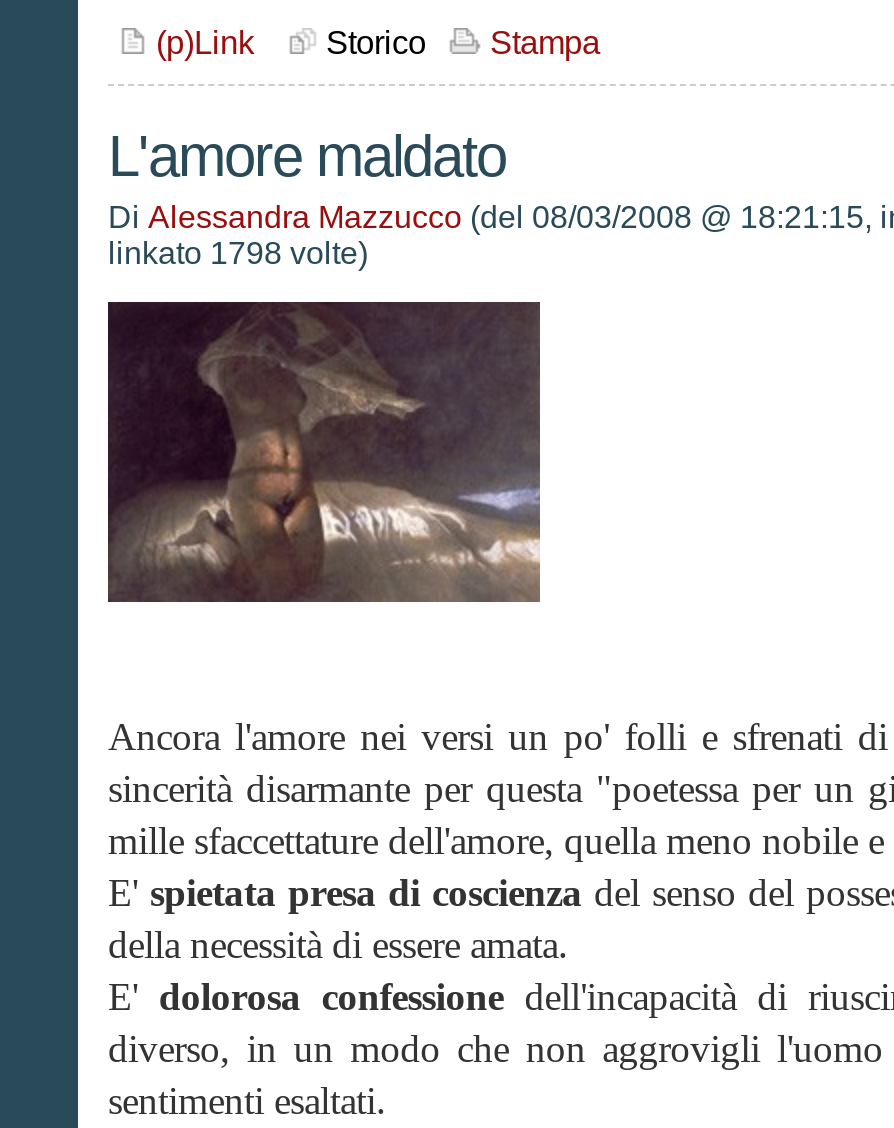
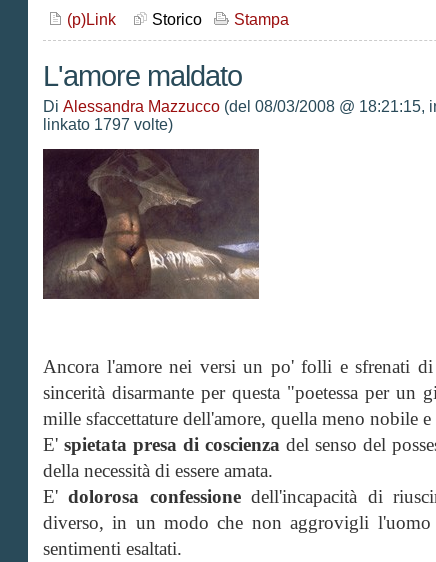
- linkato 1798 volte)
+ linkato 1797 volte)
